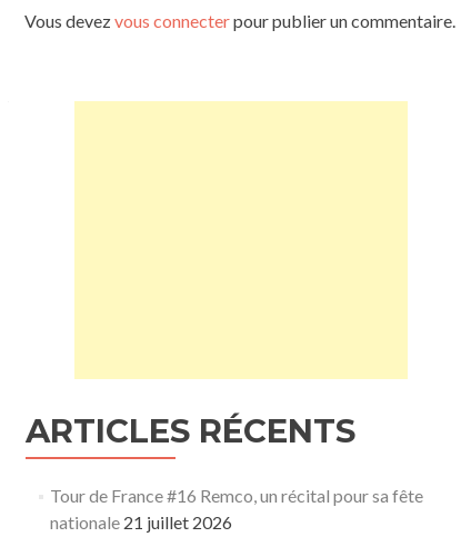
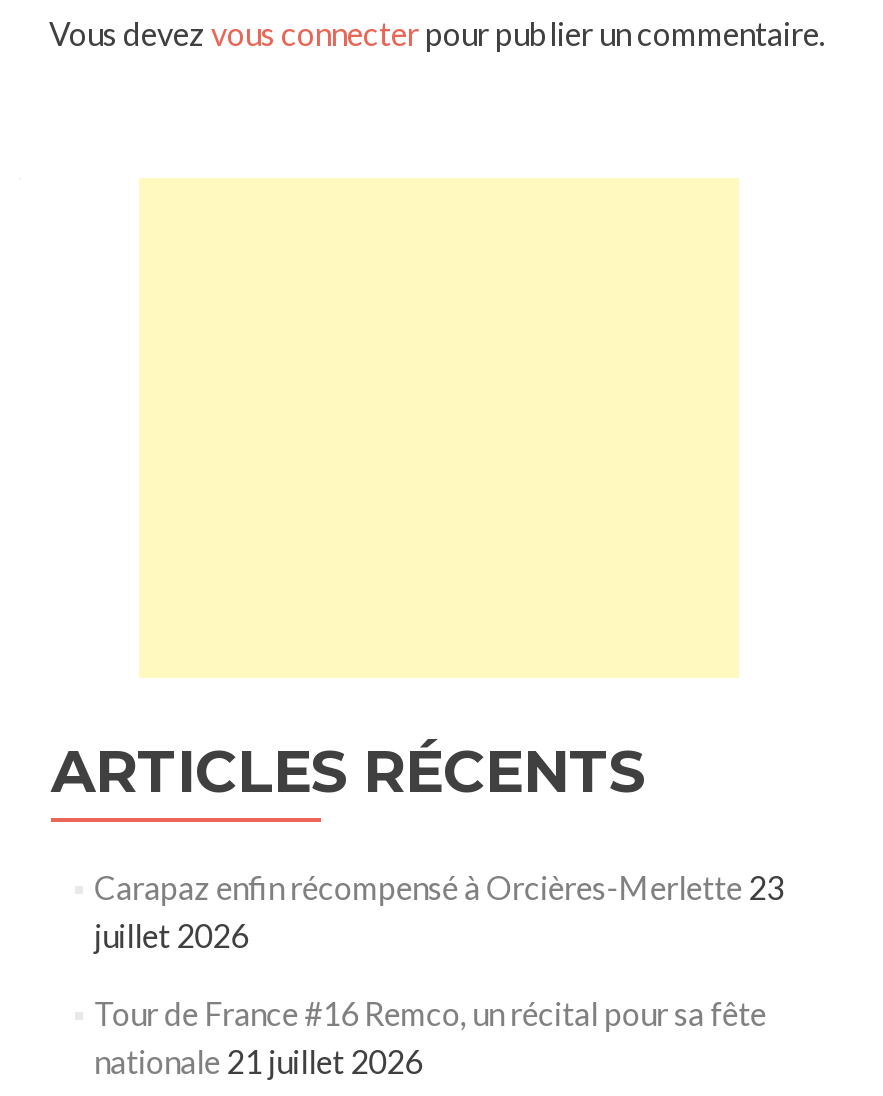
+ Carapaz enfin récompensé à Orcières-Merlette 23
+ juillet 2026
